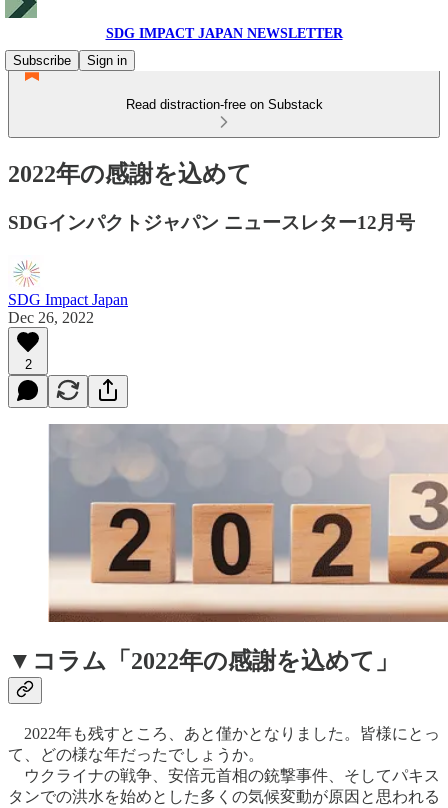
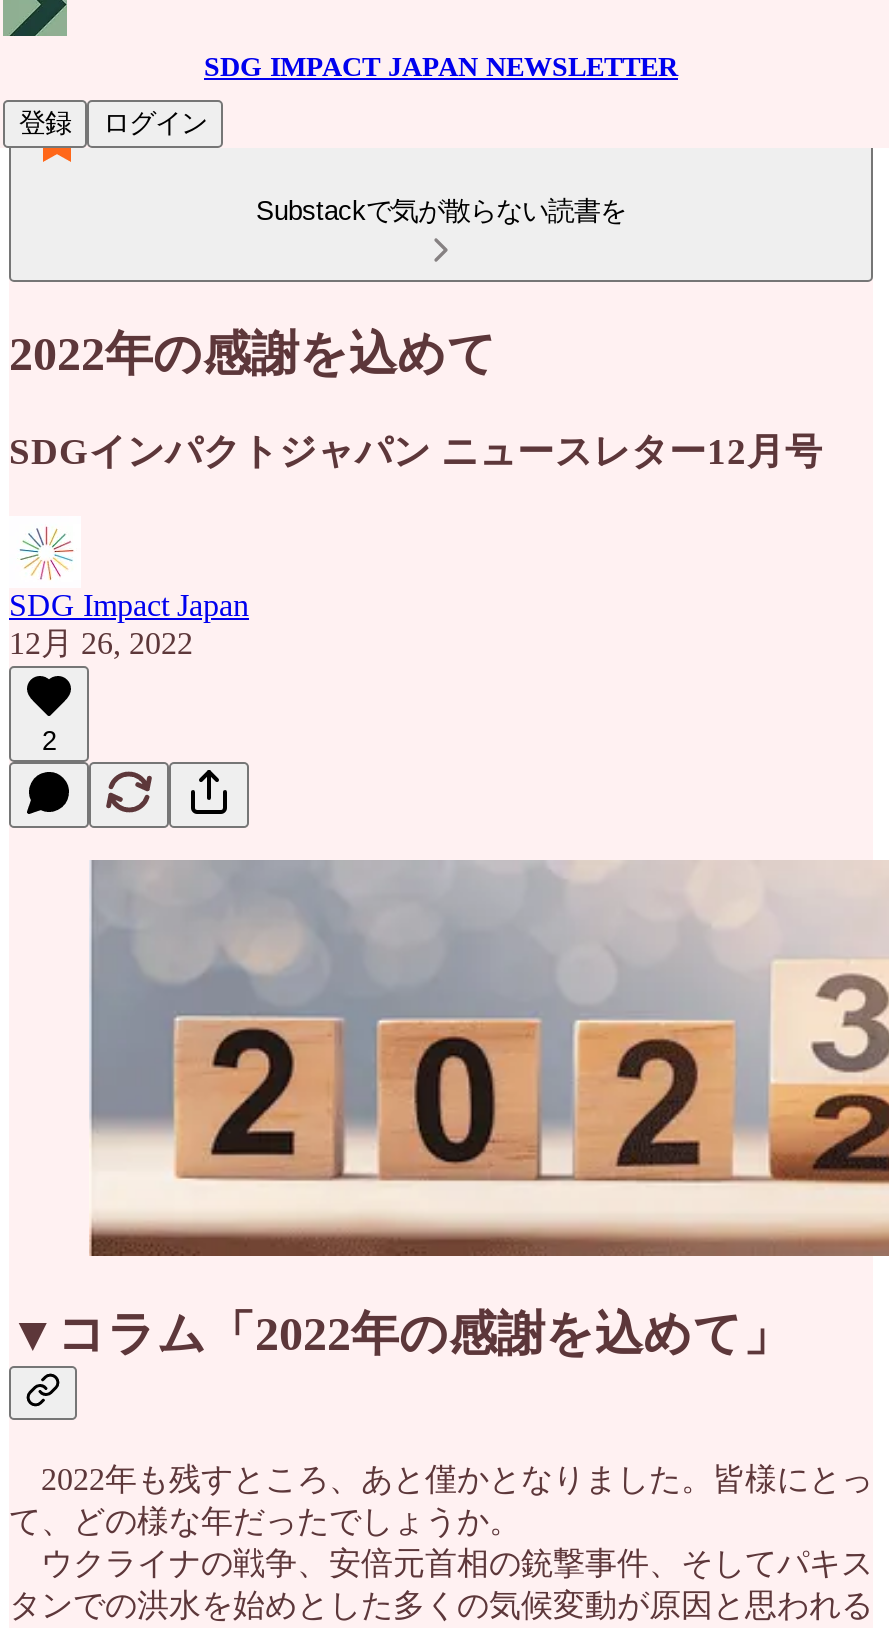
- Subscribe
- Sign in
+ 登録
+ ログイン

- Read distraction-free on Substack
+ Substackで気が散らない読書を

- Dec 26, 2022
+ 12月 26, 2022
